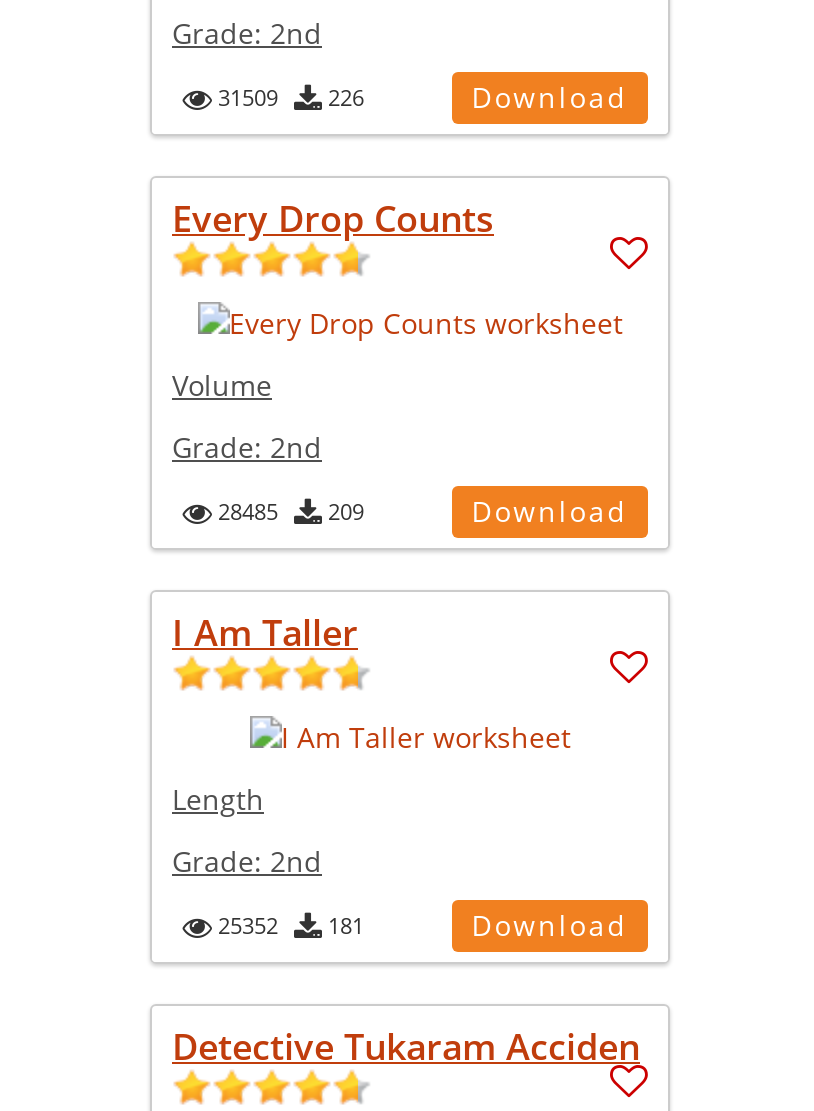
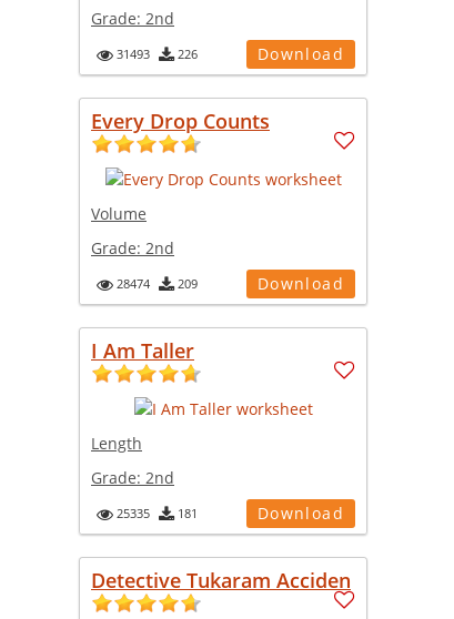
- 31509 226
+ 31493 226

- 28485 209
+ 28474 209

- 25352 181
+ 25335 181
